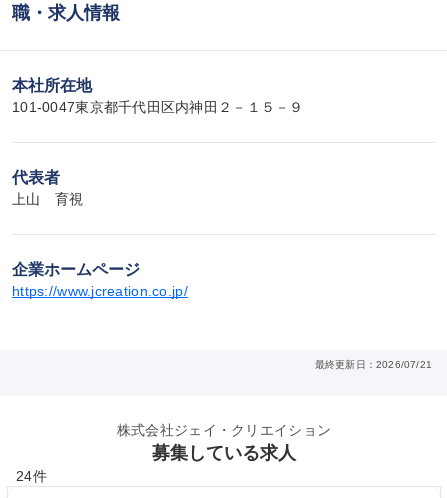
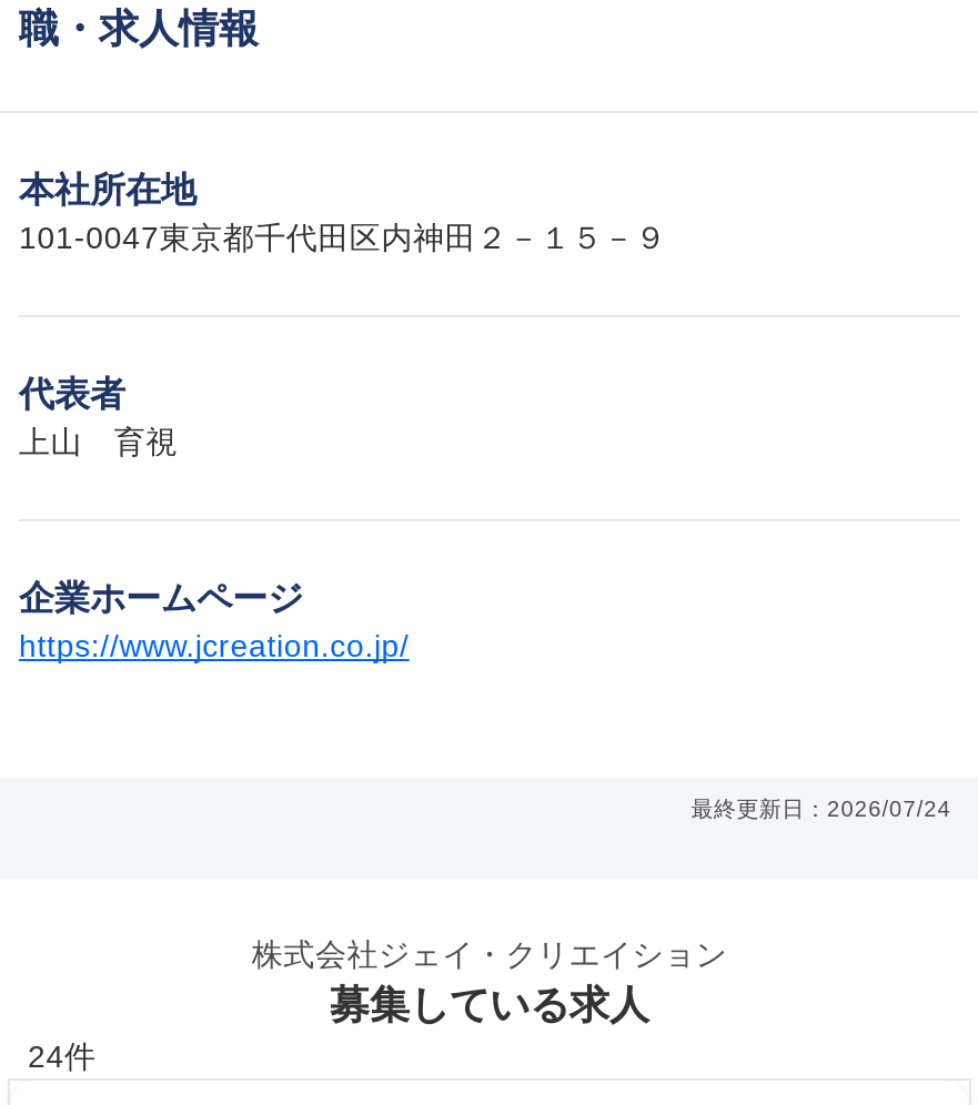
- 最終更新日：2026/07/21
+ 最終更新日：2026/07/24
